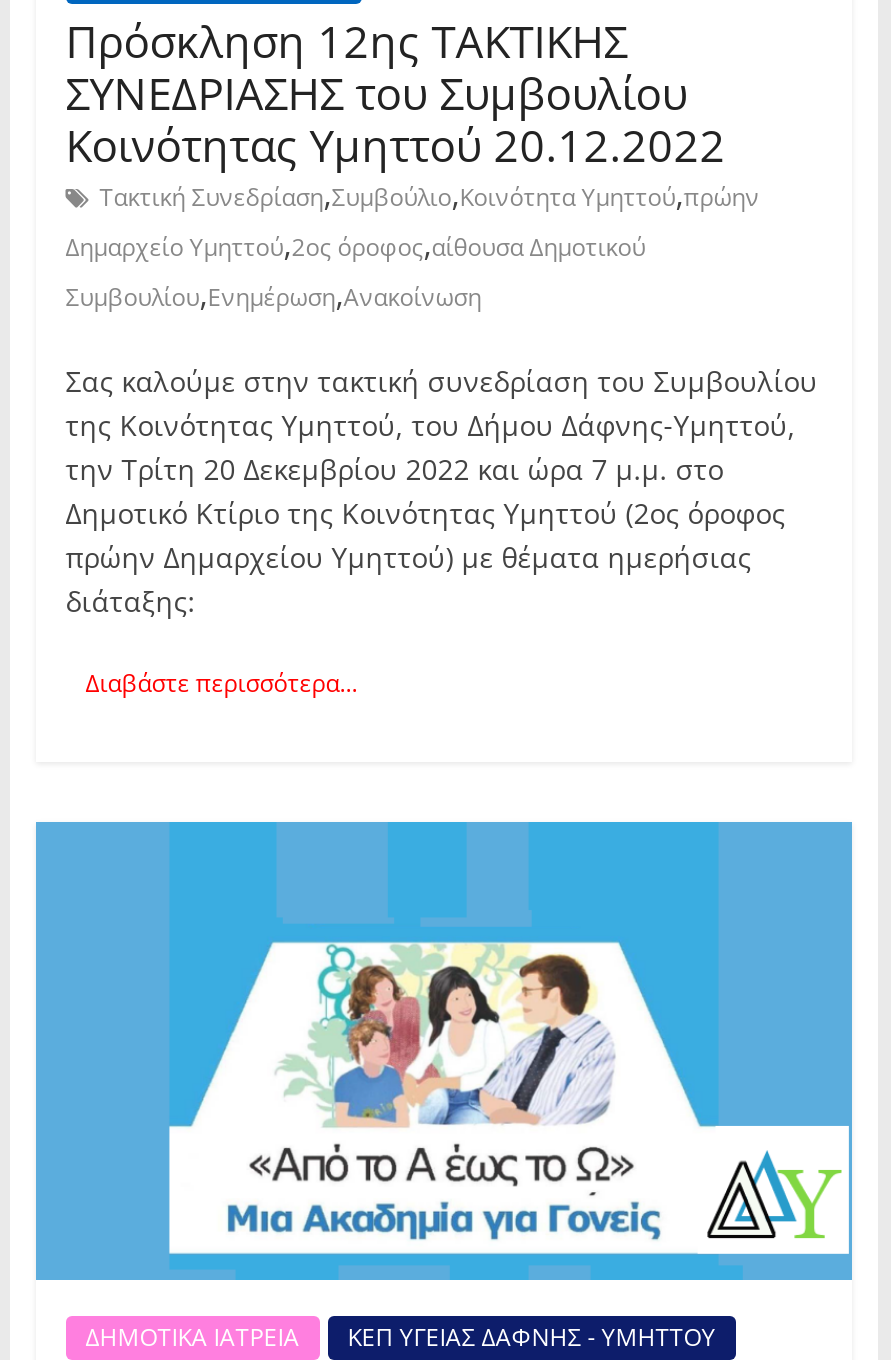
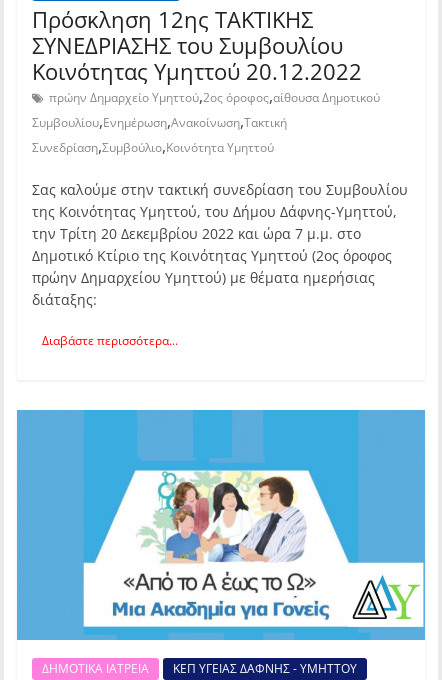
- Τακτική Συνεδρίαση,Συμβούλιο,Κοινότητα Υμηττού,πρώην
- Δημαρχείο Υμηττού,2ος όροφος,αίθουσα Δημοτικού
- Συμβουλίου,Ενημέρωση,Ανακοίνωση
+ πρώην Δημαρχείο Υμηττού,2ος όροφος,αίθουσα Δημοτικού
+ Συμβουλίου,Ενημέρωση,Ανακοίνωση,Τακτική
+ Συνεδρίαση,Συμβούλιο,Κοινότητα Υμηττού
